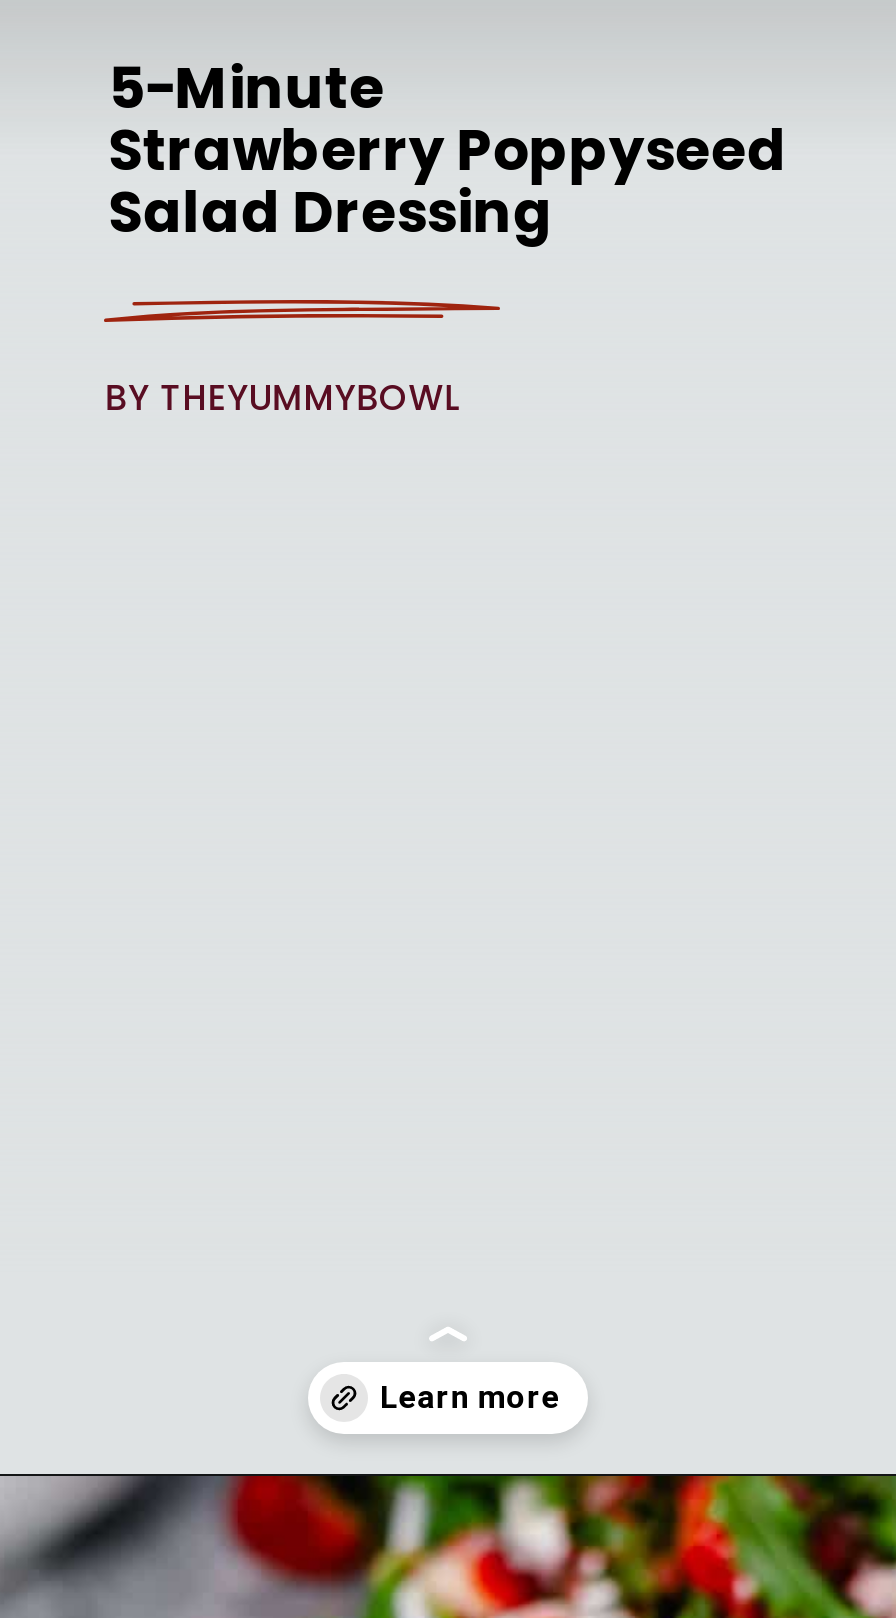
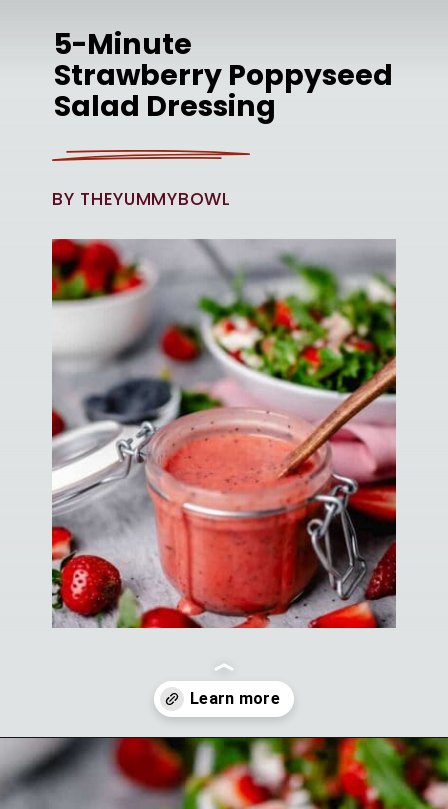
+ [image]
